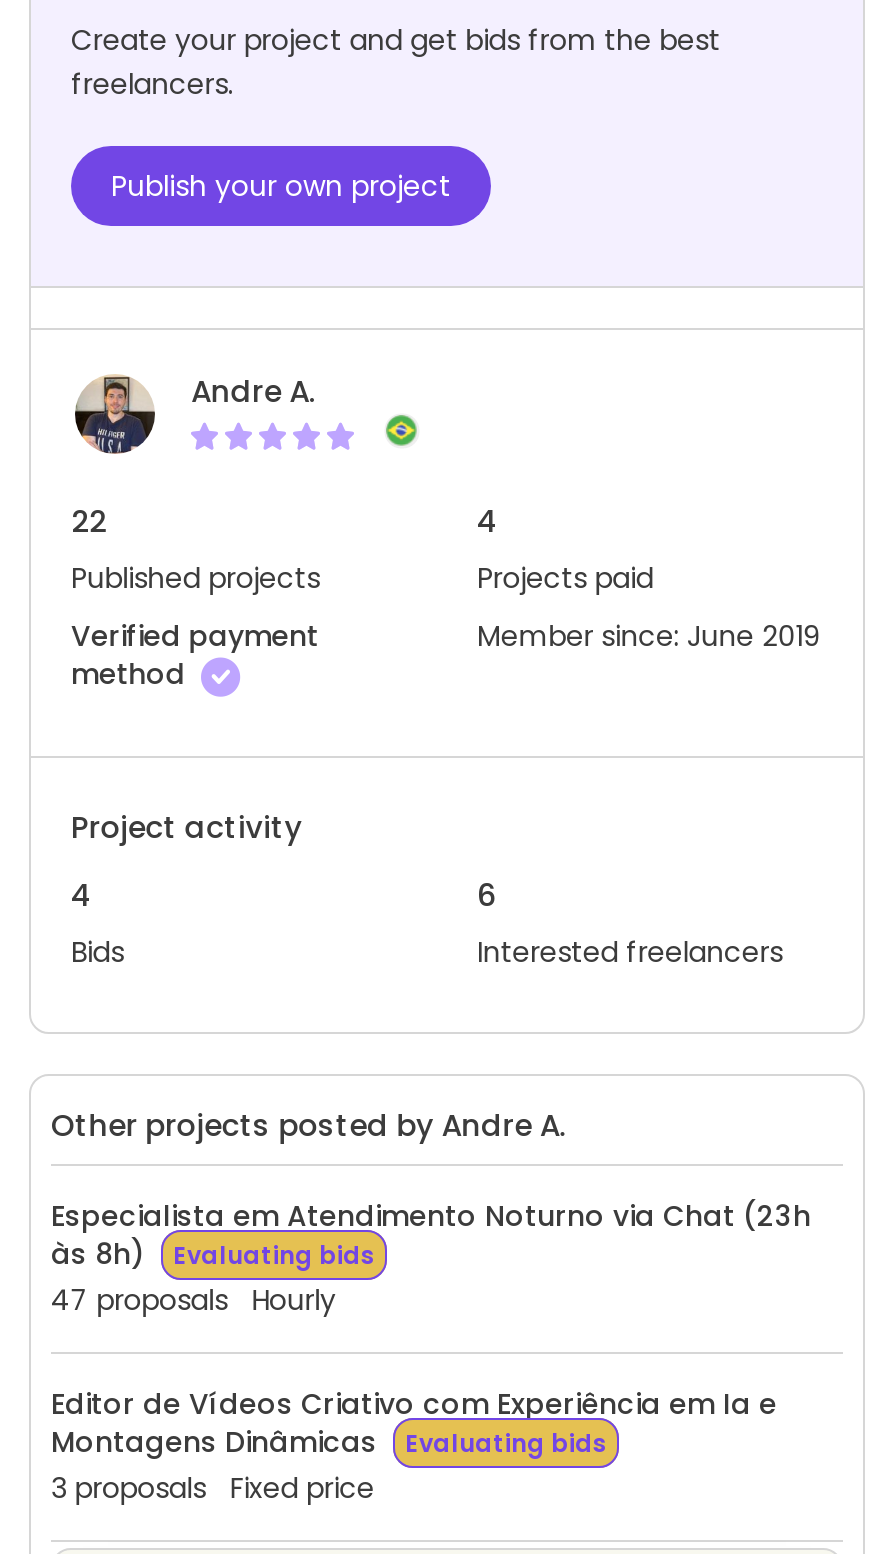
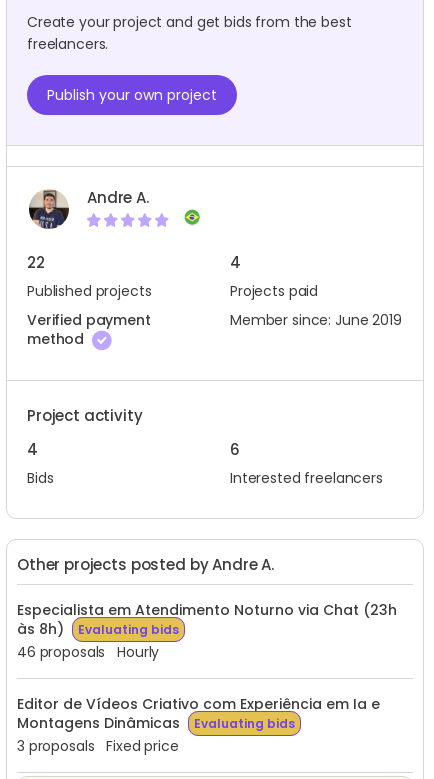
- 47 proposals Hourly
+ 46 proposals Hourly
